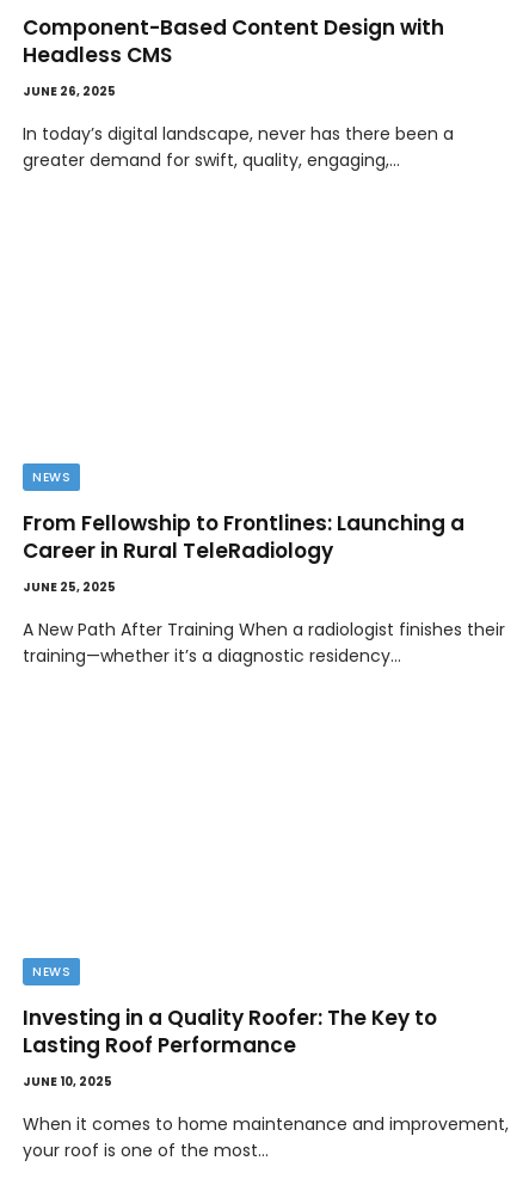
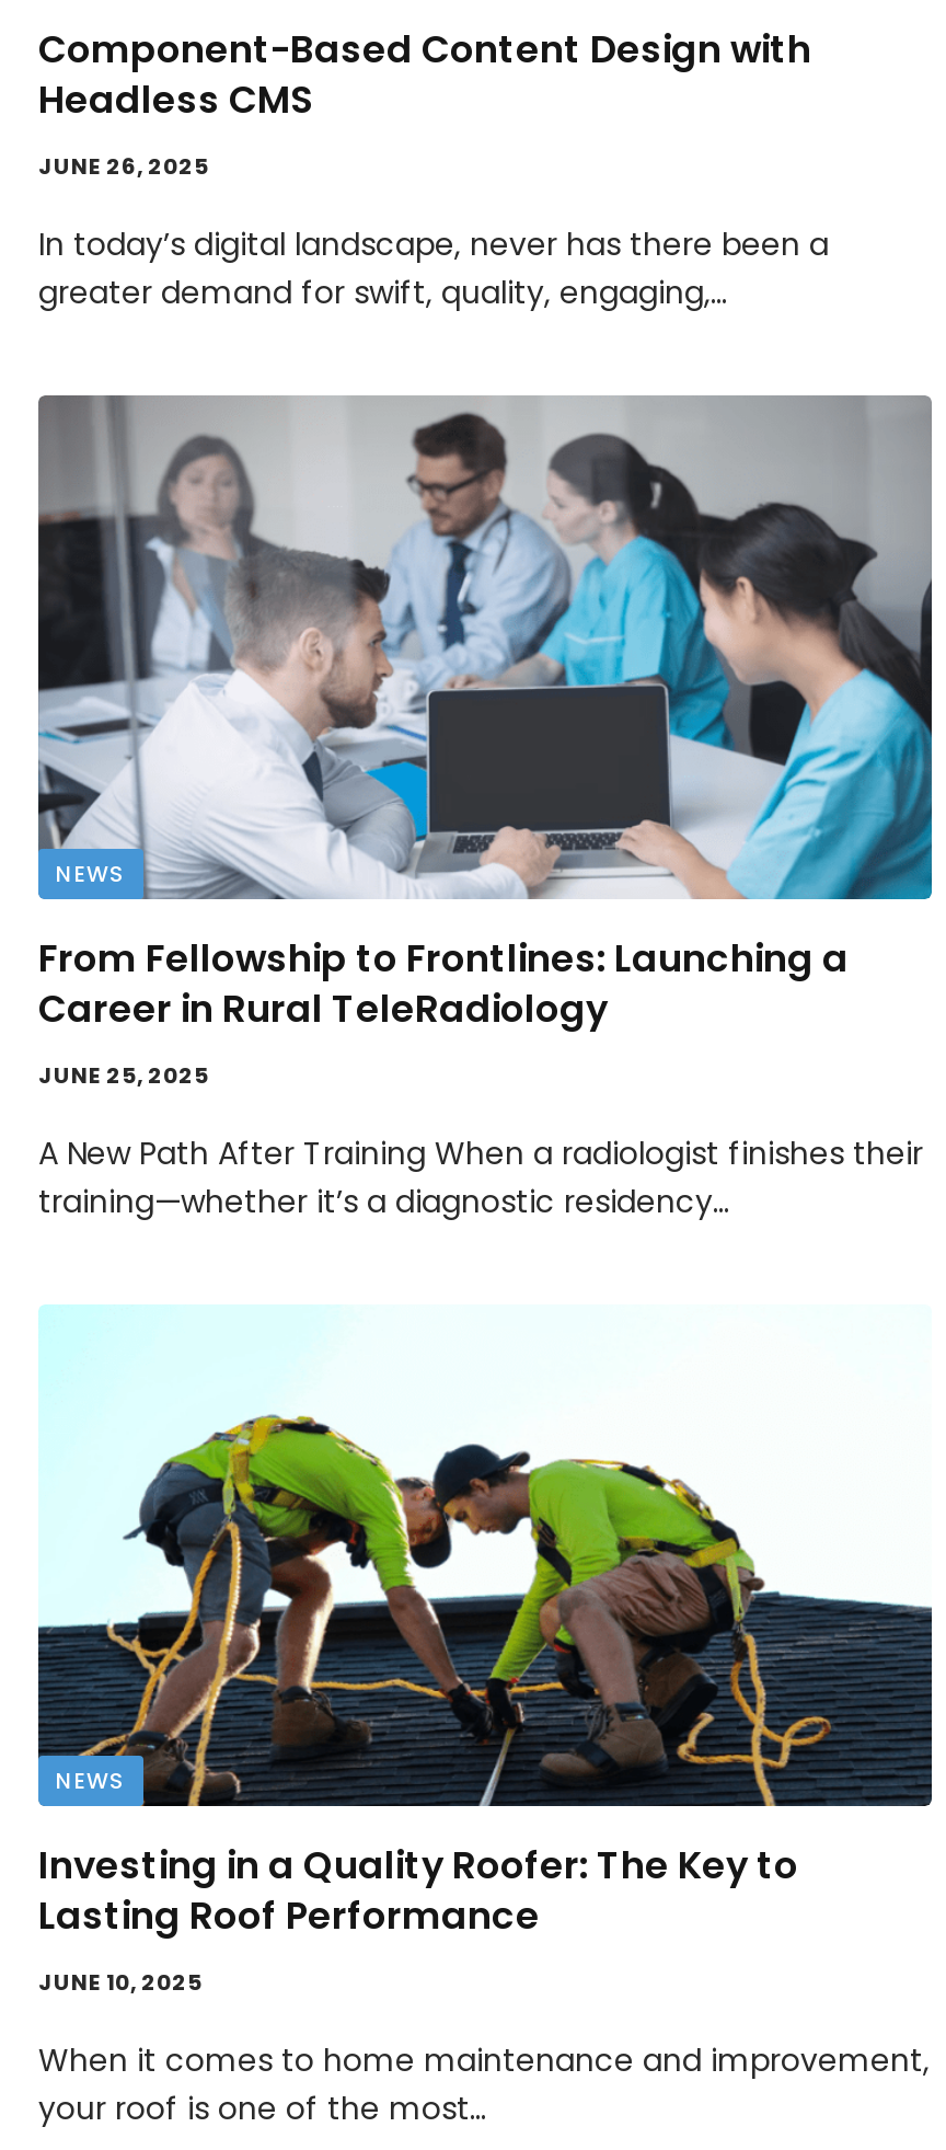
+ [image]

+ [image]
